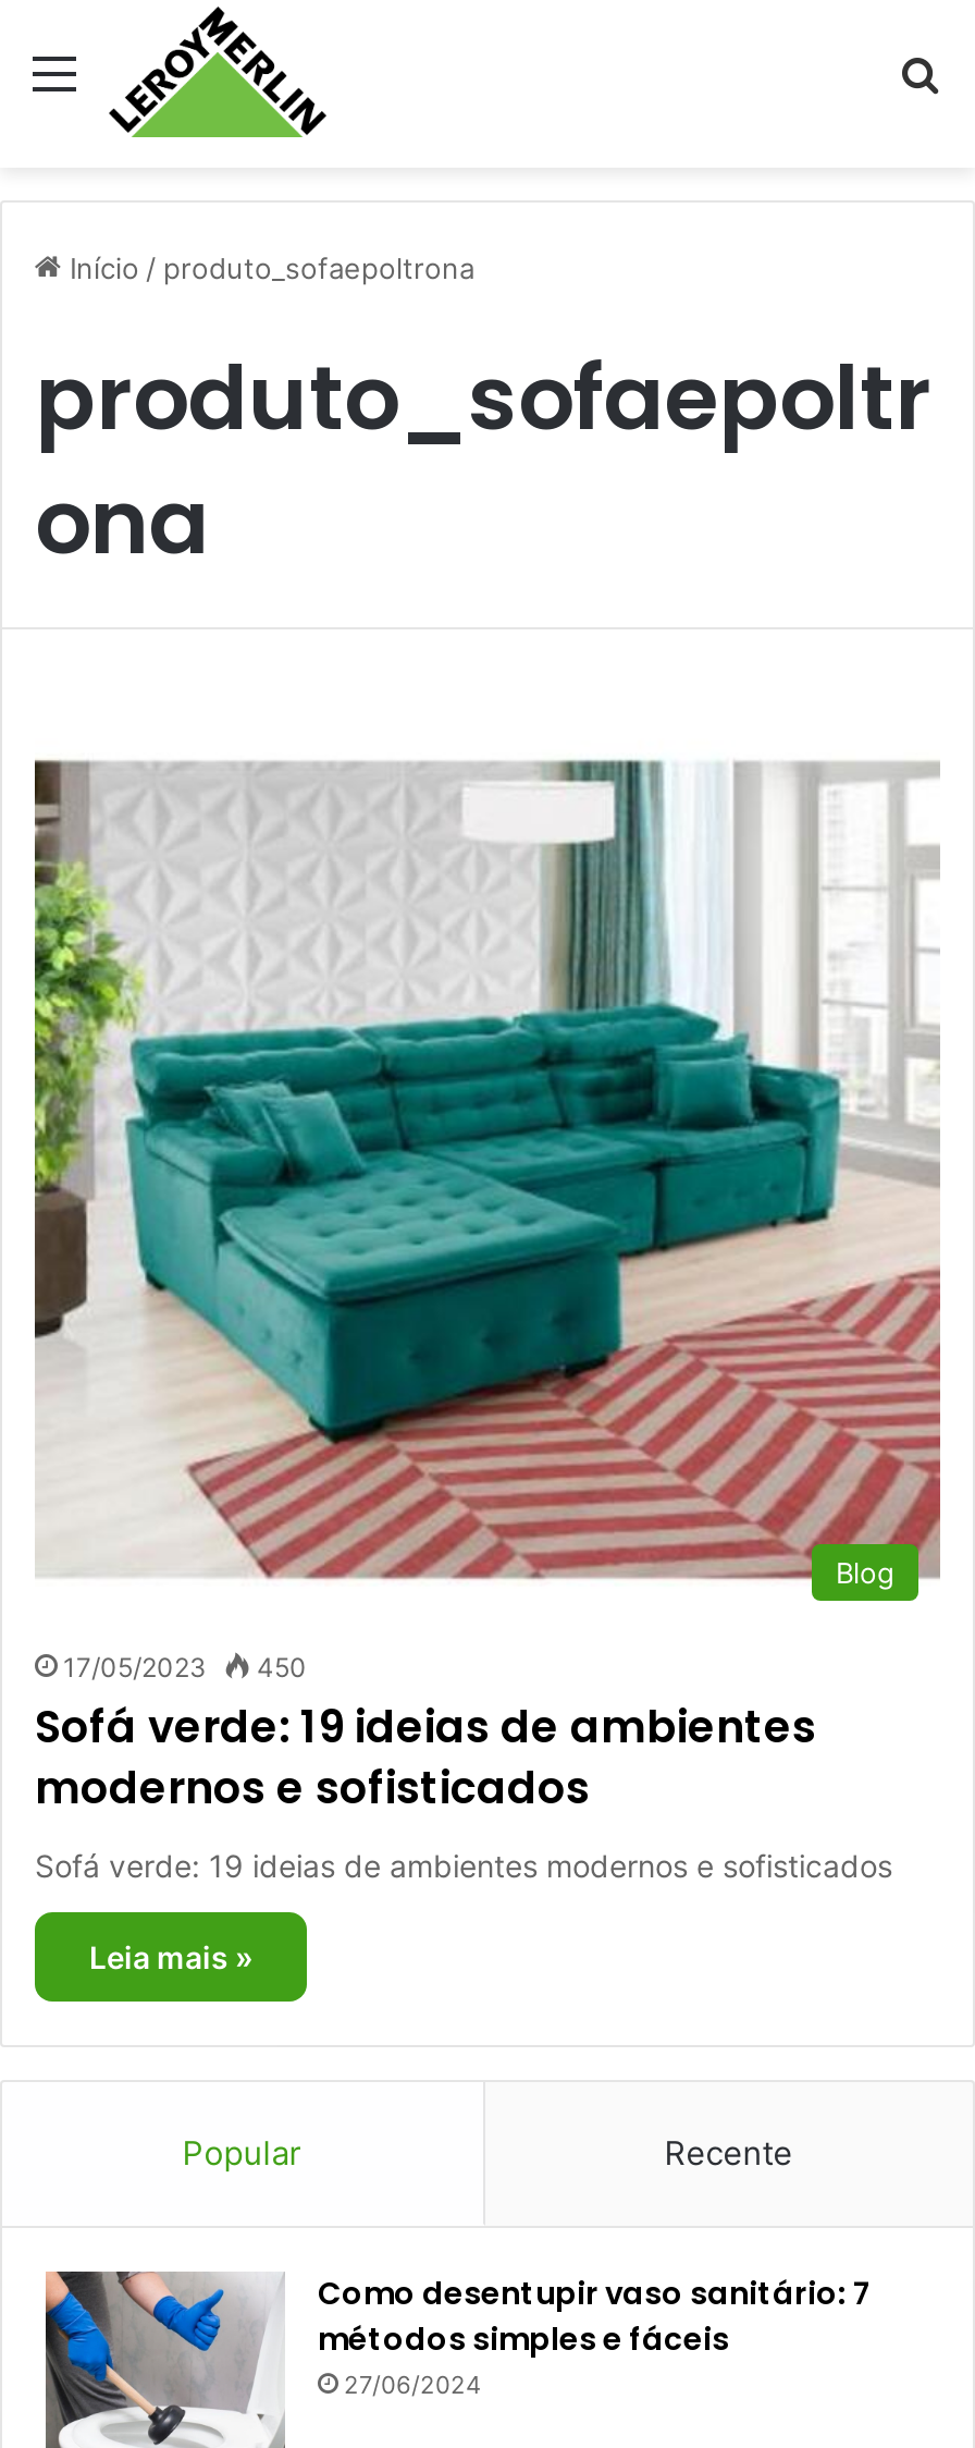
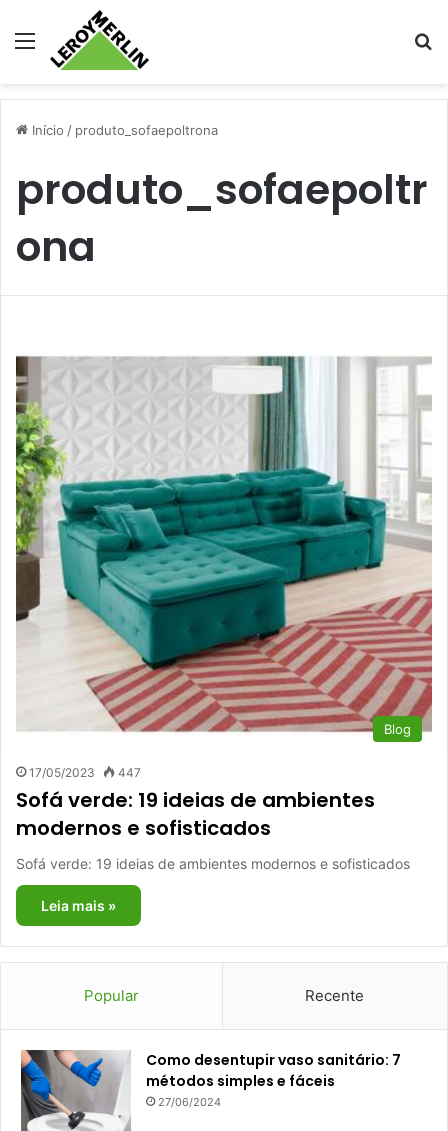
- 17/05/2023 450
+ 17/05/2023 447
